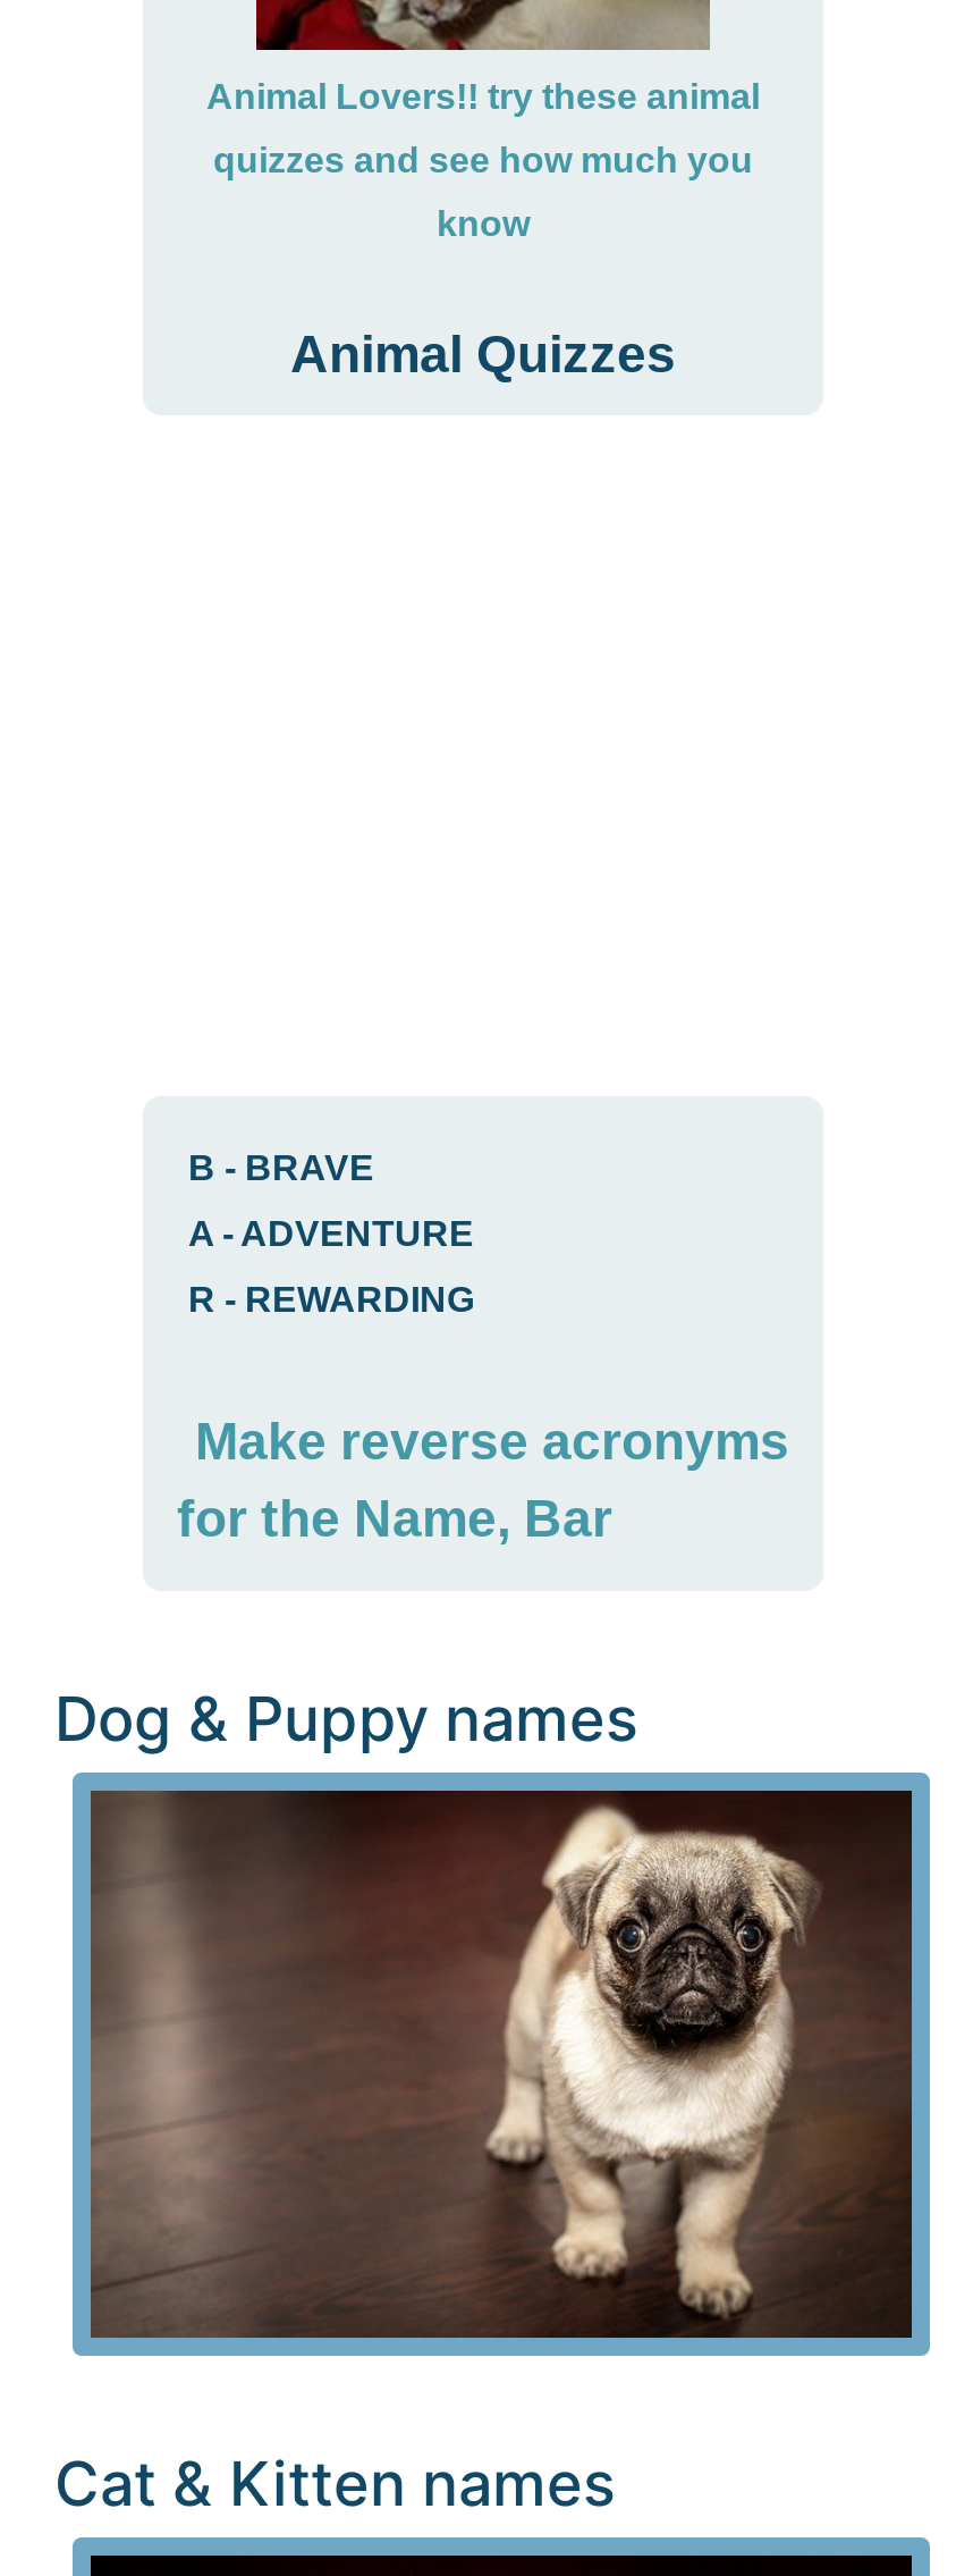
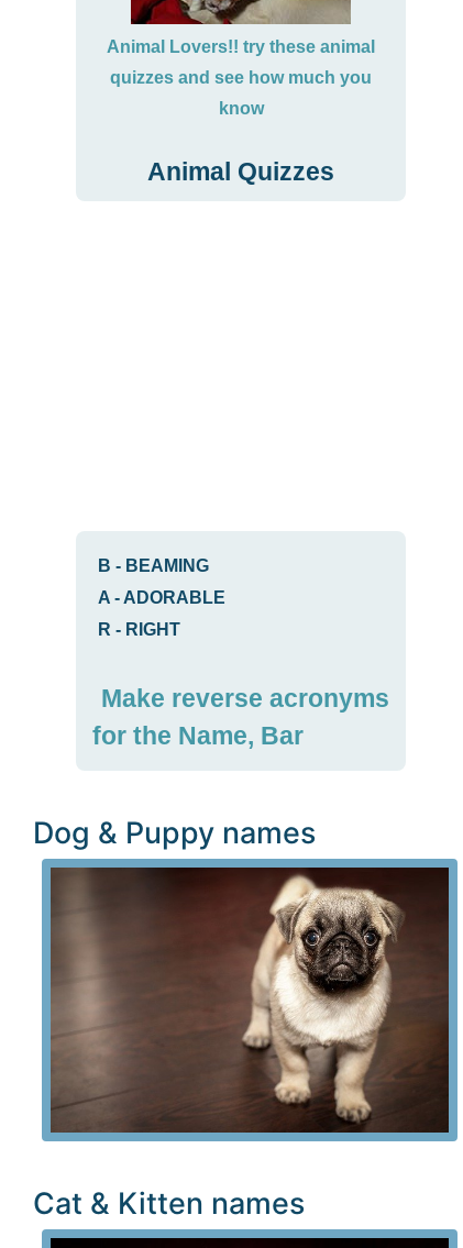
- B - BRAVE
+ B - BEAMING

- A - ADVENTURE
+ A - ADORABLE

- R - REWARDING
+ R - RIGHT
